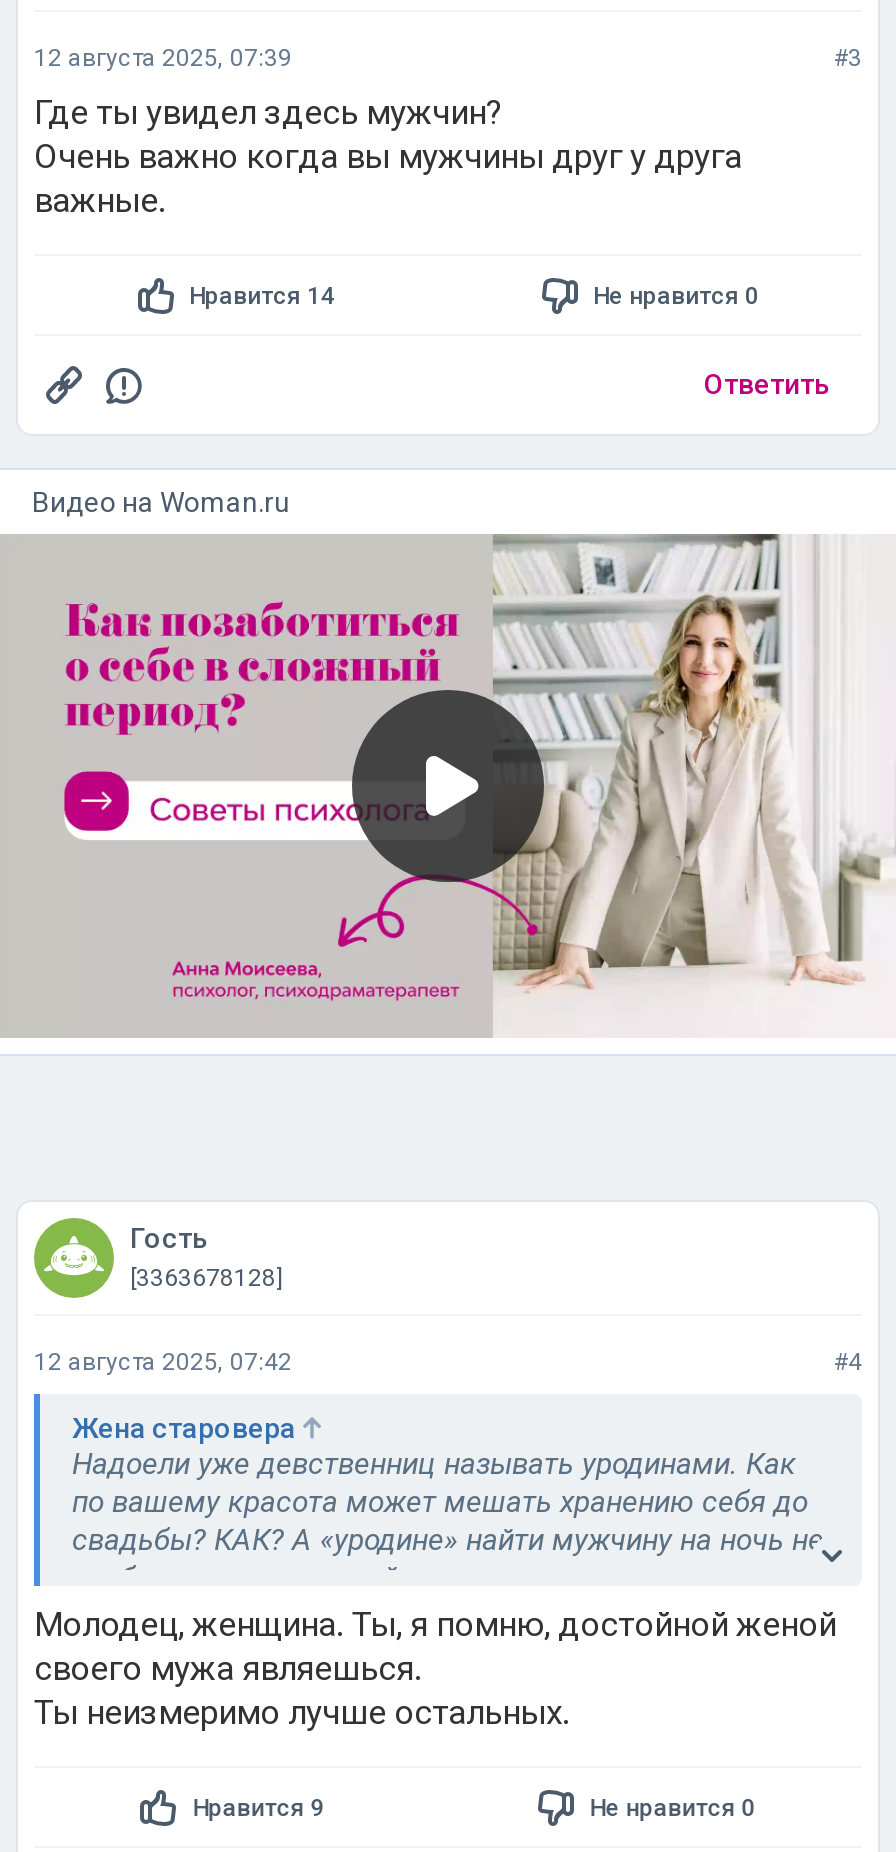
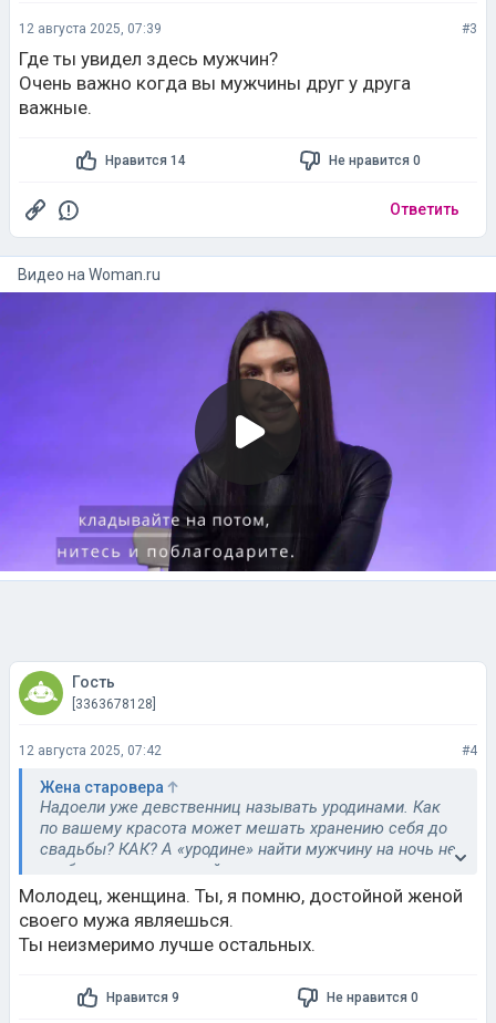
- [image]
+ [image]
